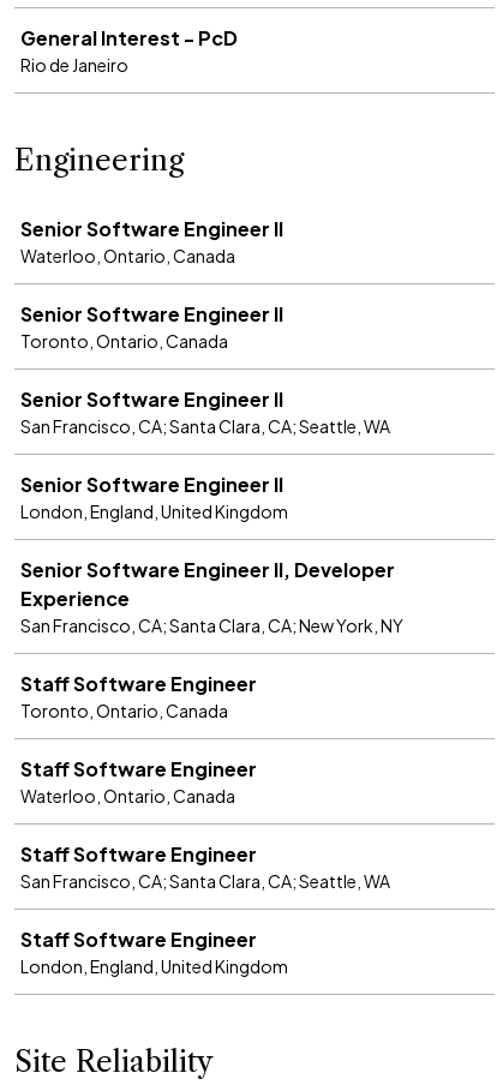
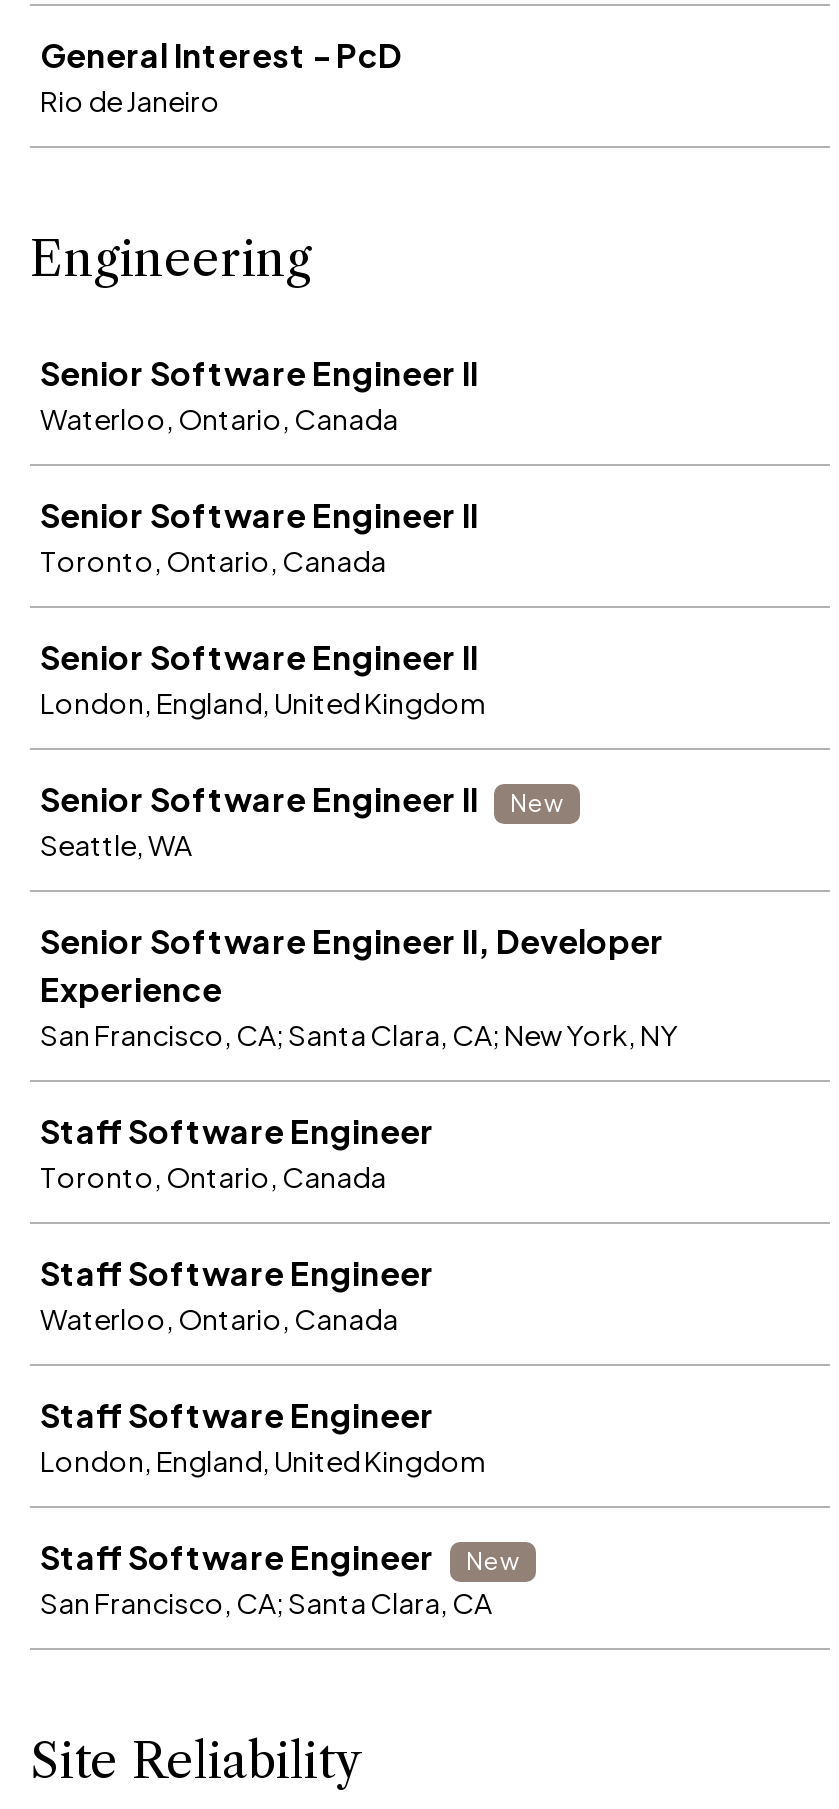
- San Francisco, CA; Santa Clara, CA; Seattle, WA
+ London, England, United Kingdom

- London, England, United Kingdom
+ New
+ Seattle, WA

- San Francisco, CA; Santa Clara, CA; Seattle, WA
+ London, England, United Kingdom

- London, England, United Kingdom
+ New
+ San Francisco, CA; Santa Clara, CA
